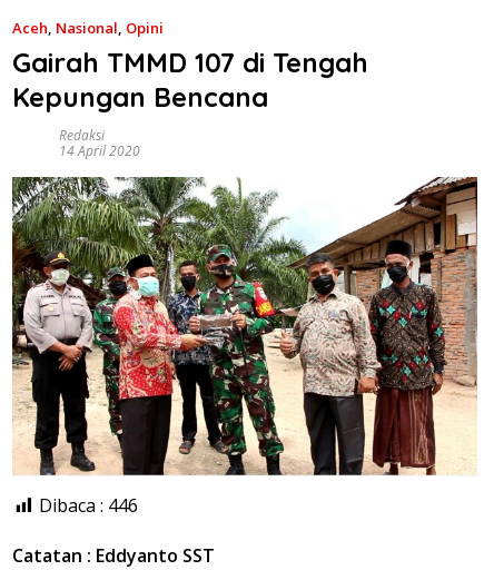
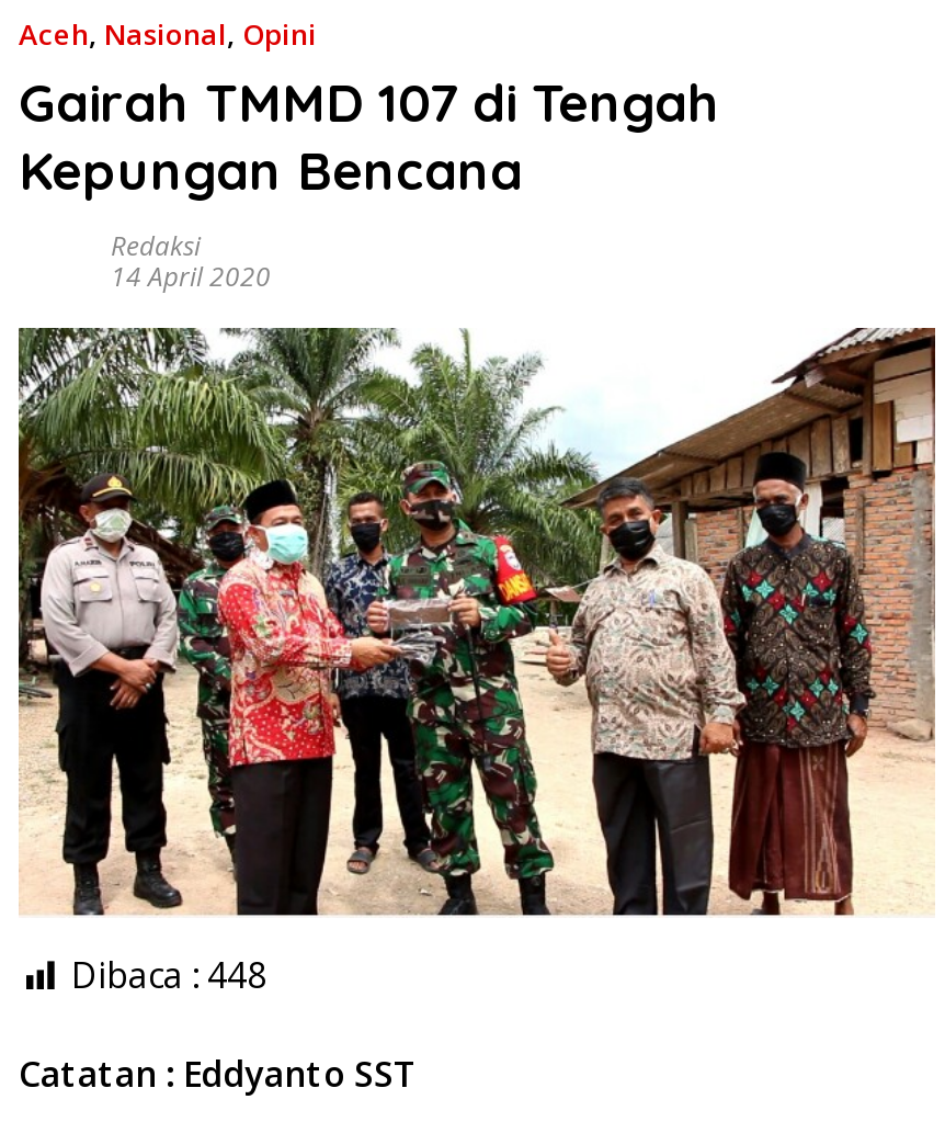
- Dibaca : 446
+ Dibaca : 448
